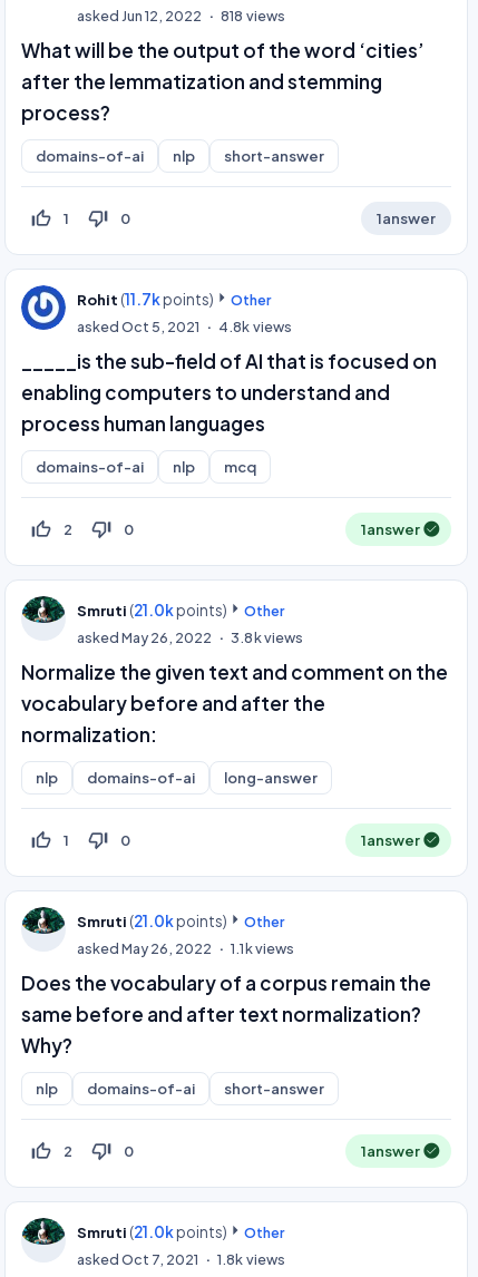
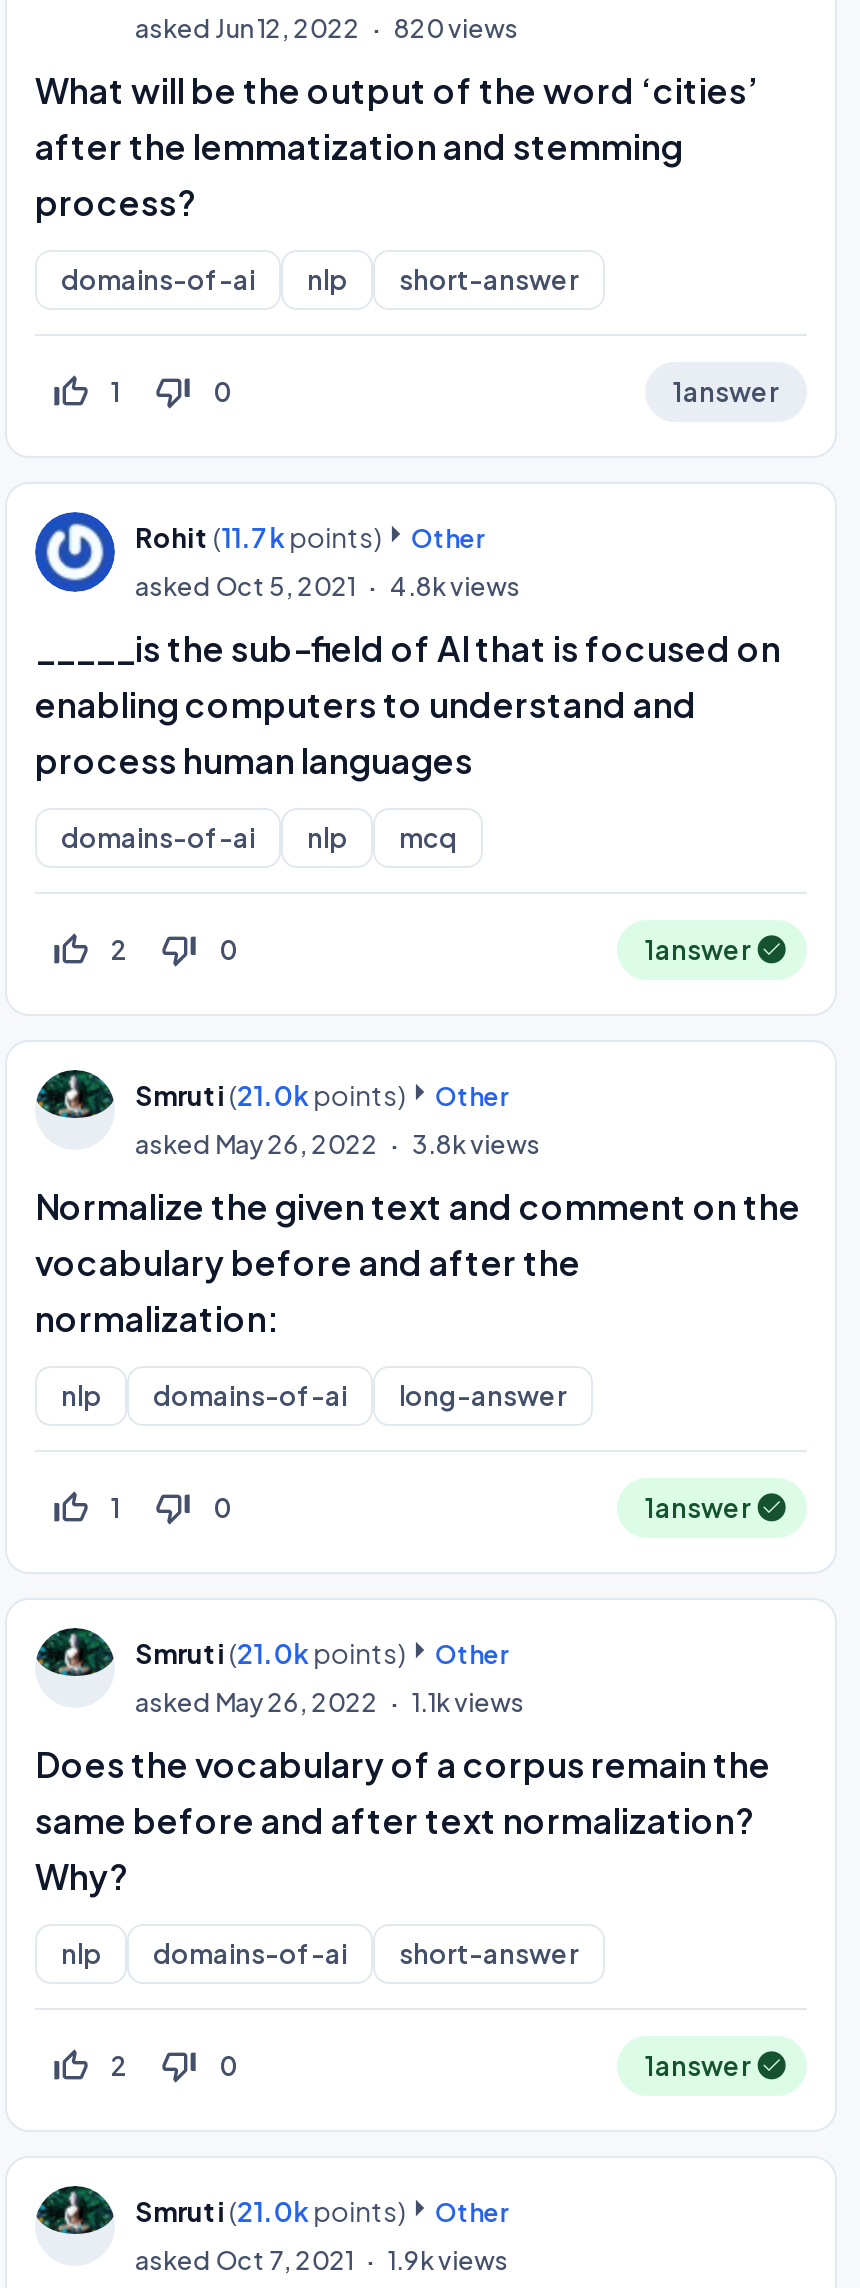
- asked Jun 12, 2022 818views
+ asked Jun 12, 2022 820views

- asked Oct 7, 2021 1.8kviews
+ asked Oct 7, 2021 1.9kviews
